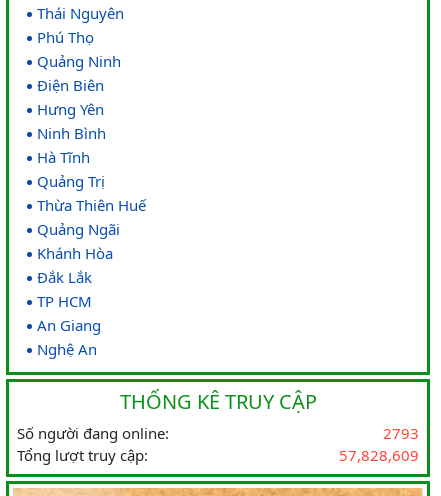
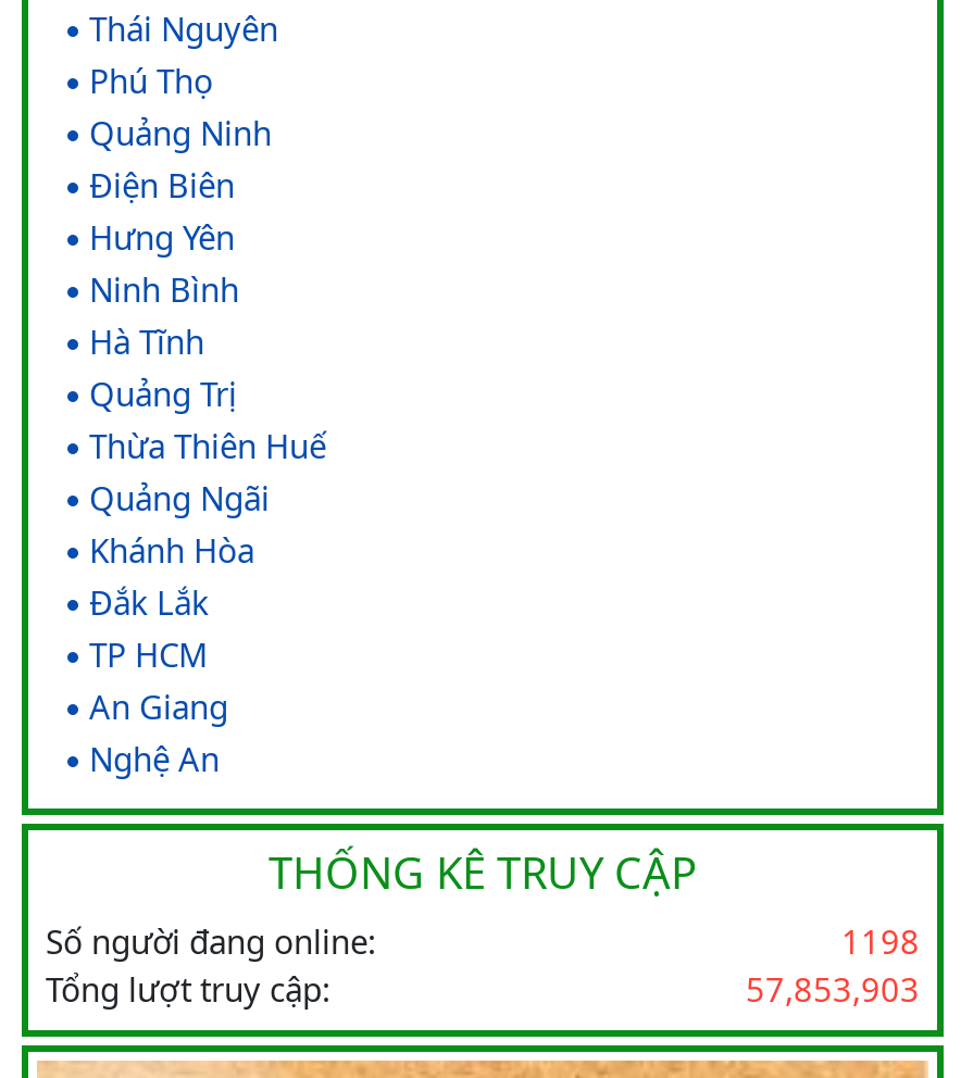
- 2793
+ 1198

- 57,828,609
+ 57,853,903
